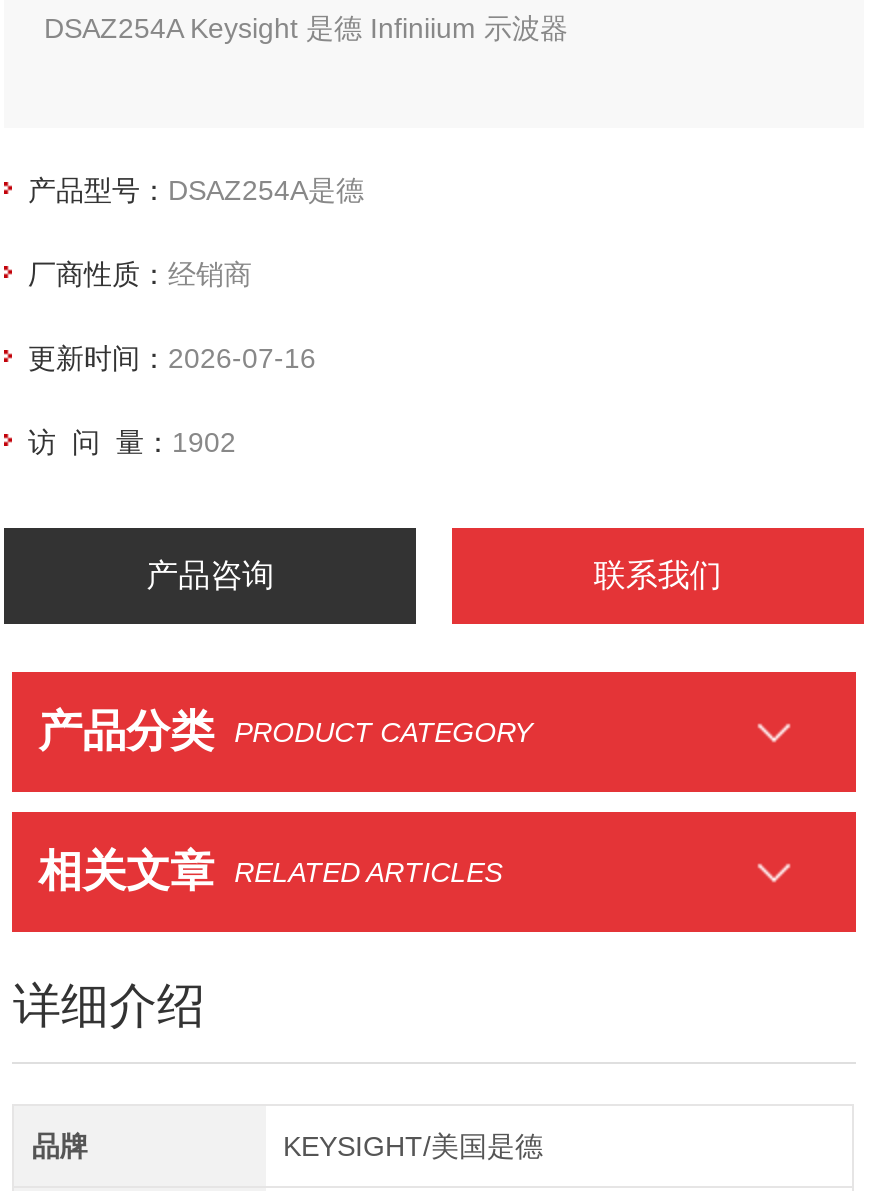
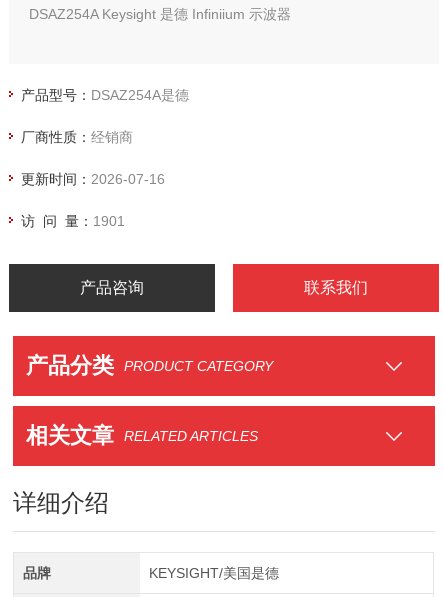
- 访 问 量：1902
+ 访 问 量：1901
